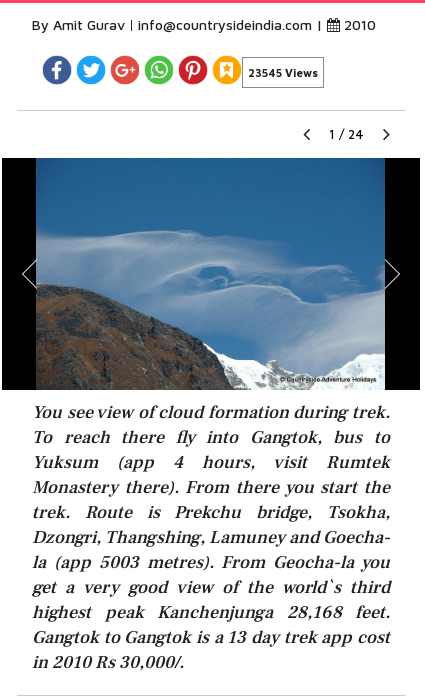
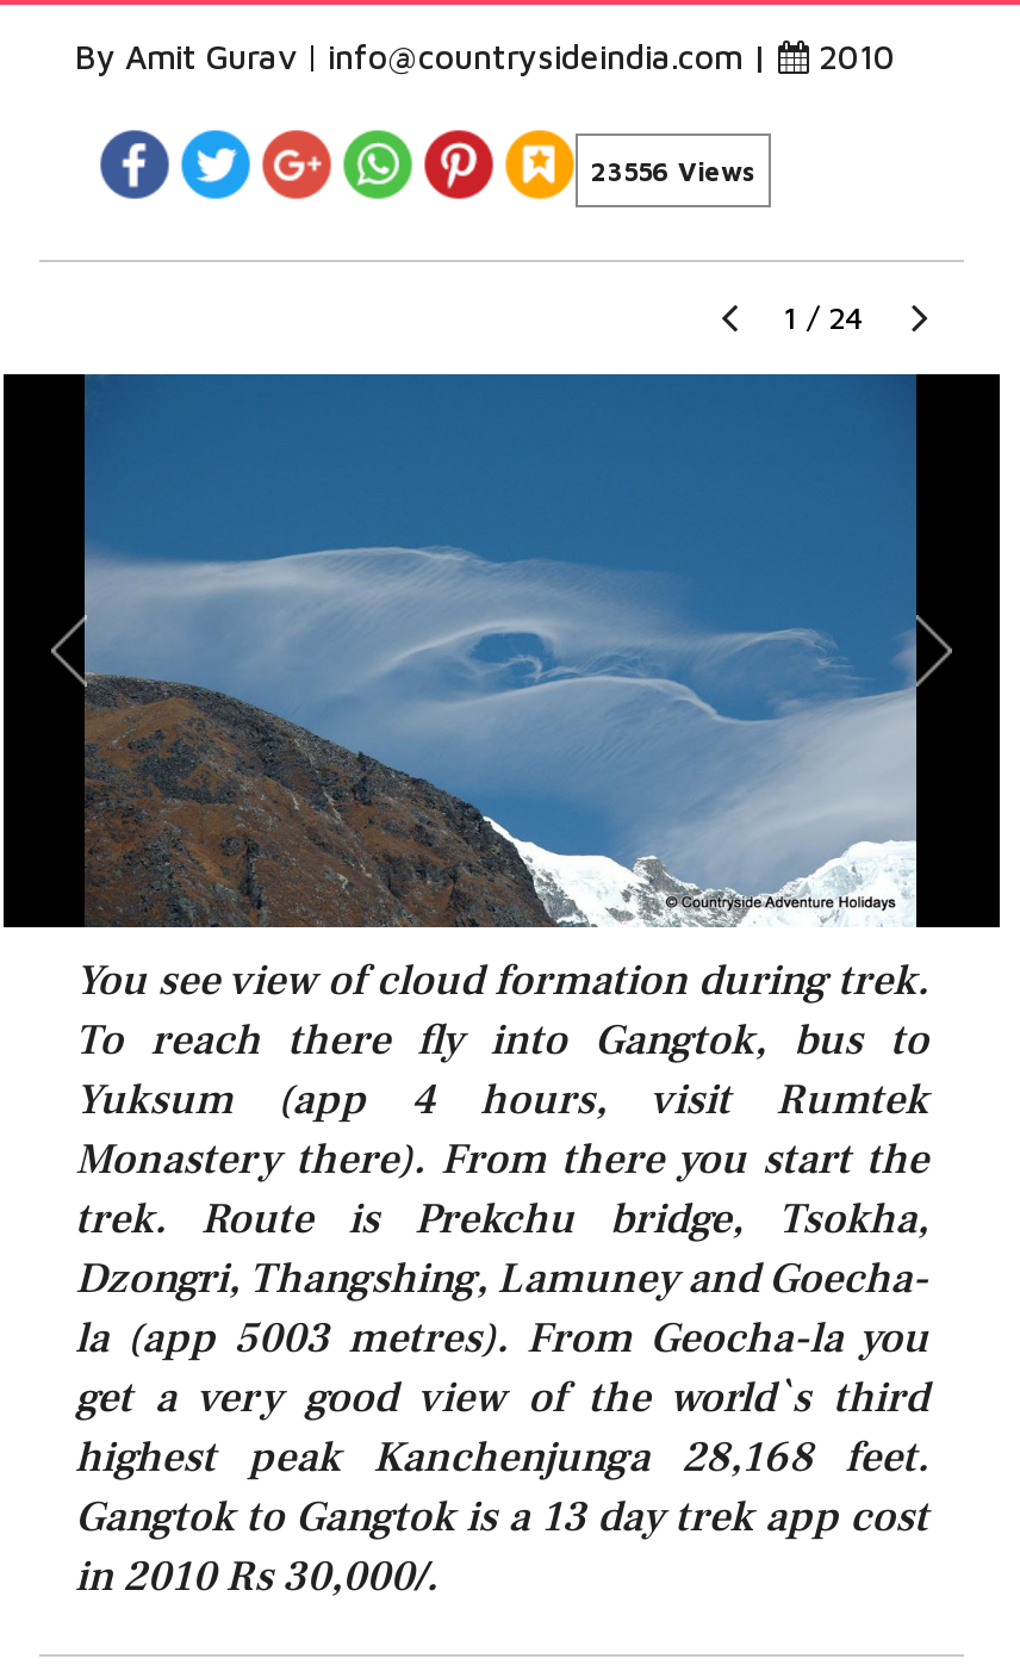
- 23545 Views
+ 23556 Views
